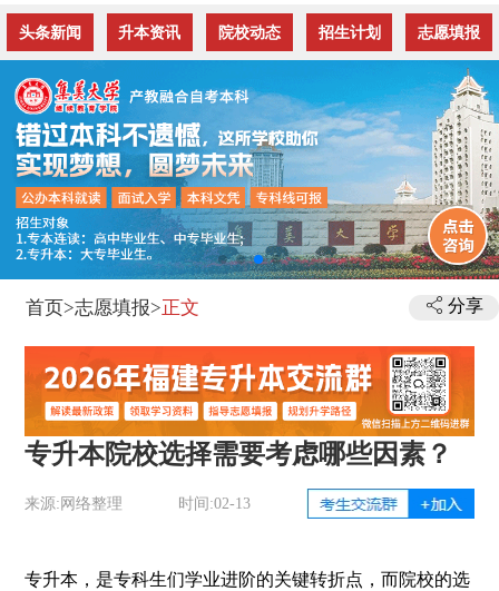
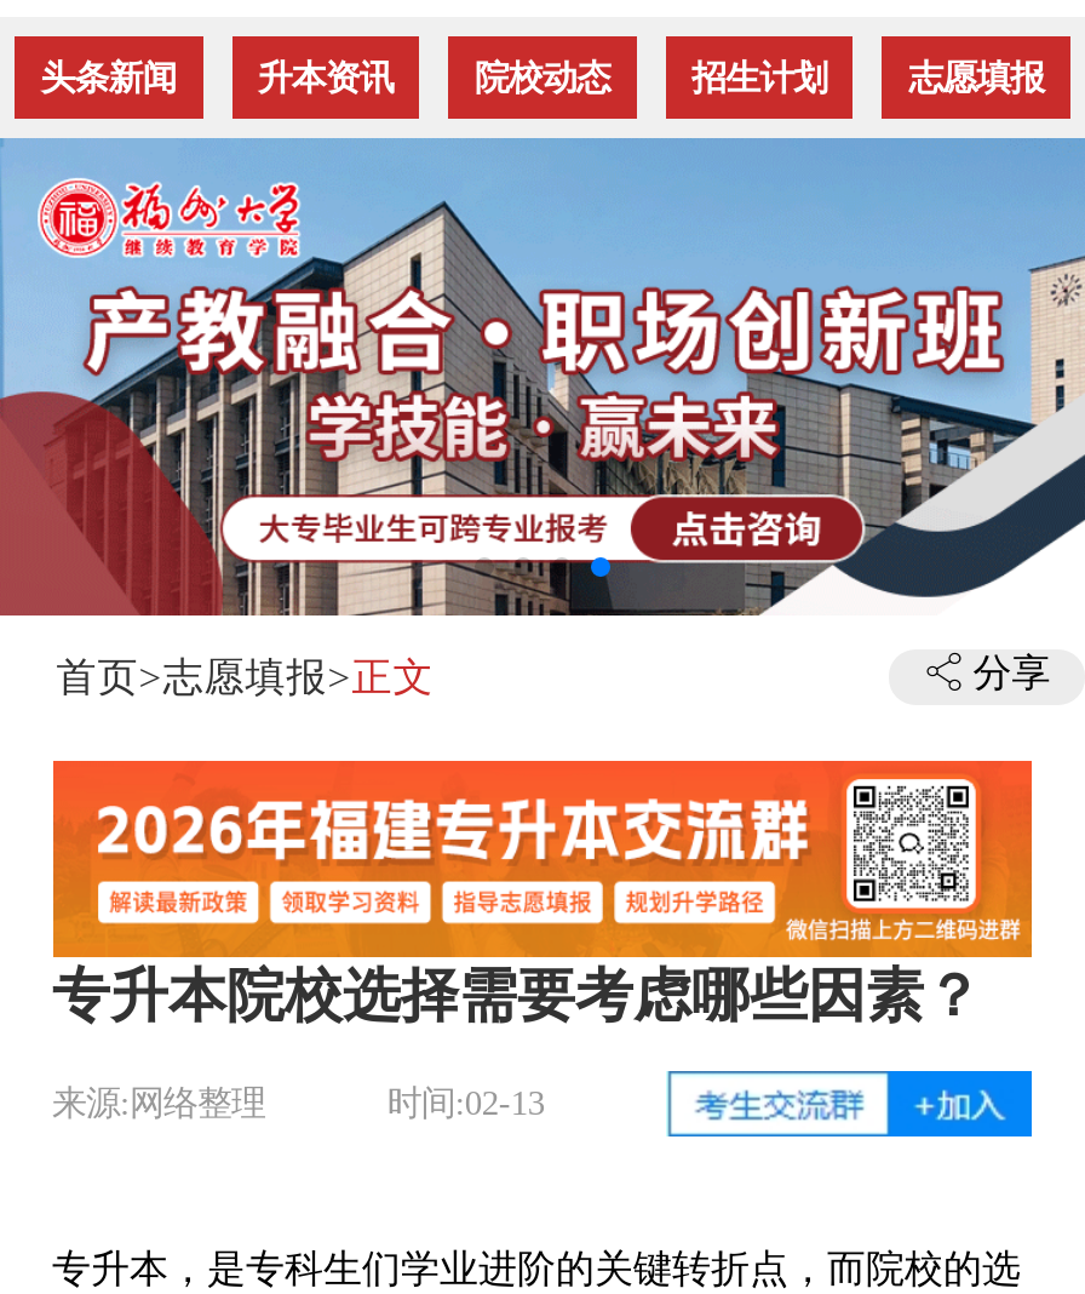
- [image]
+ [image]
